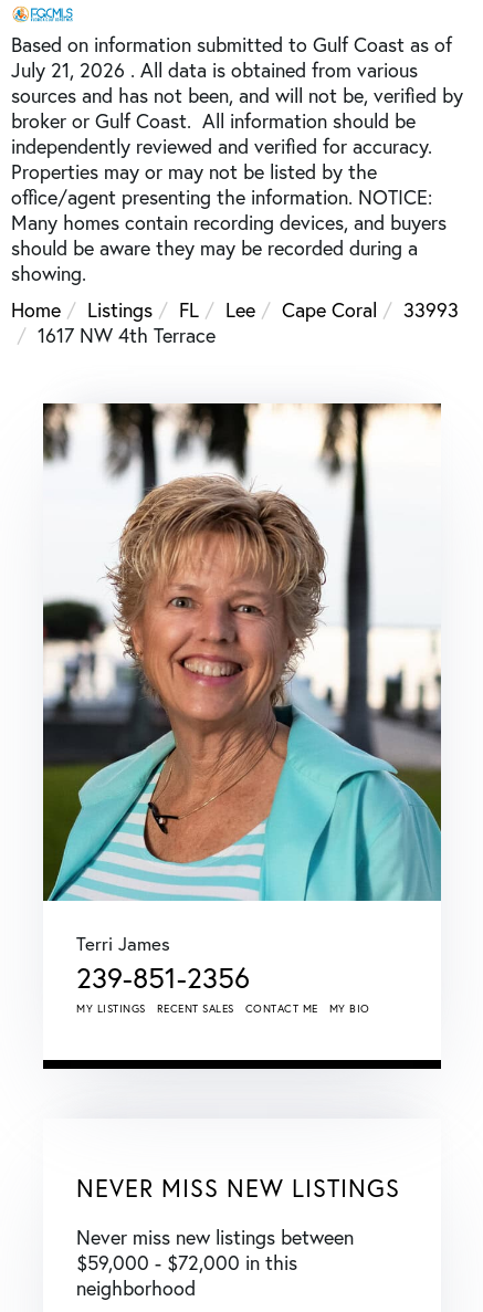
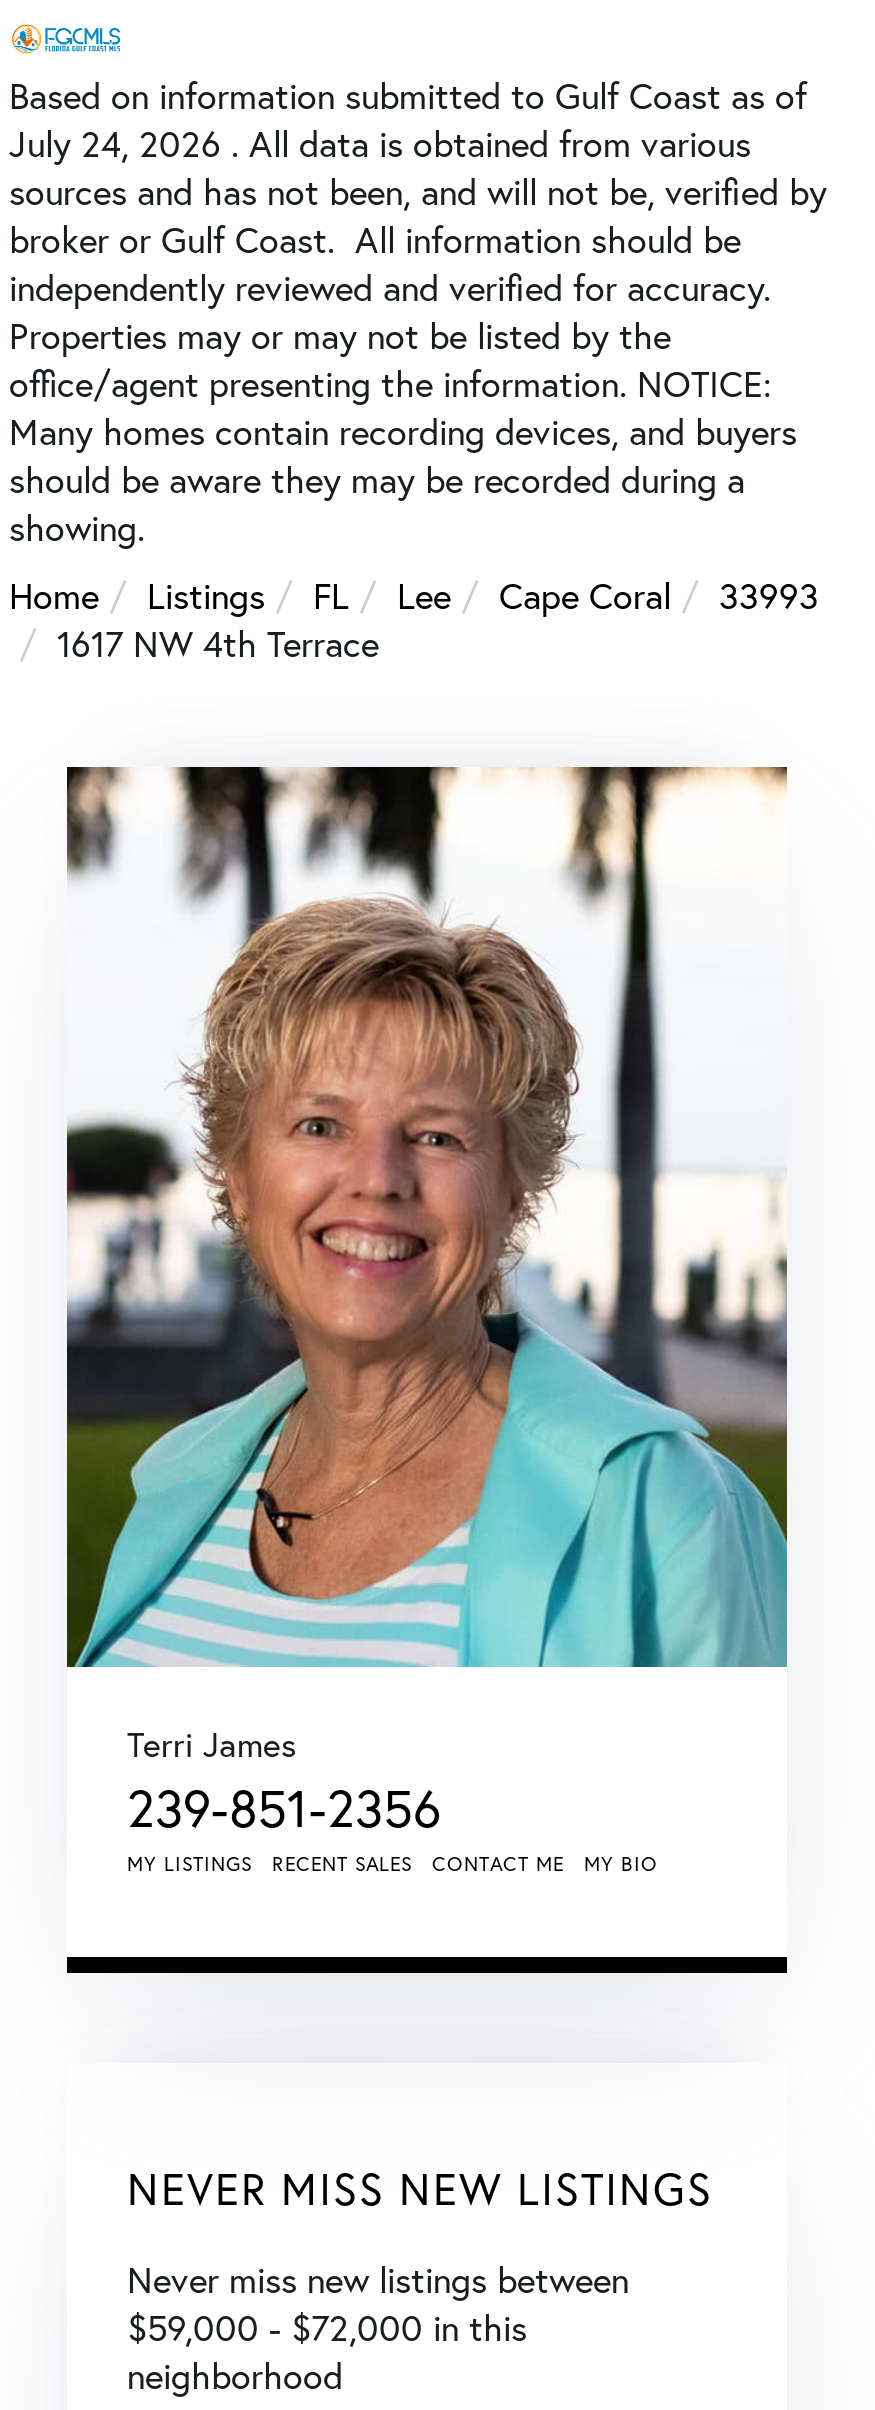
- July 21, 2026 . All data is obtained from various
+ July 24, 2026 . All data is obtained from various
